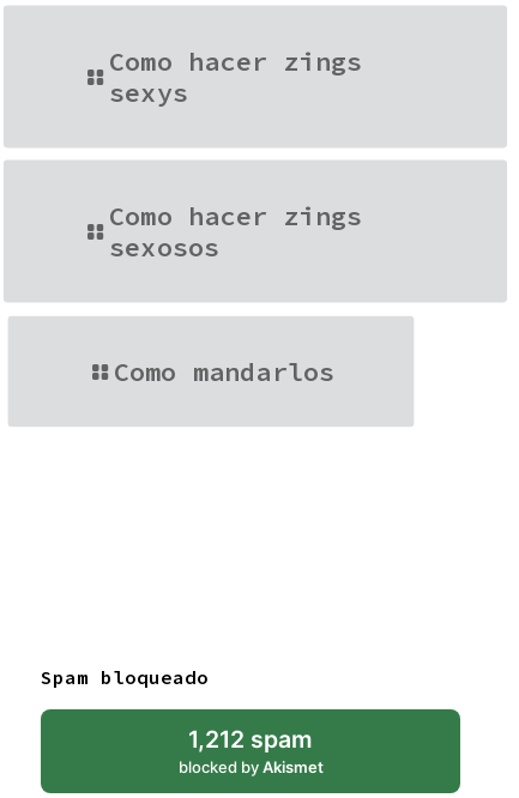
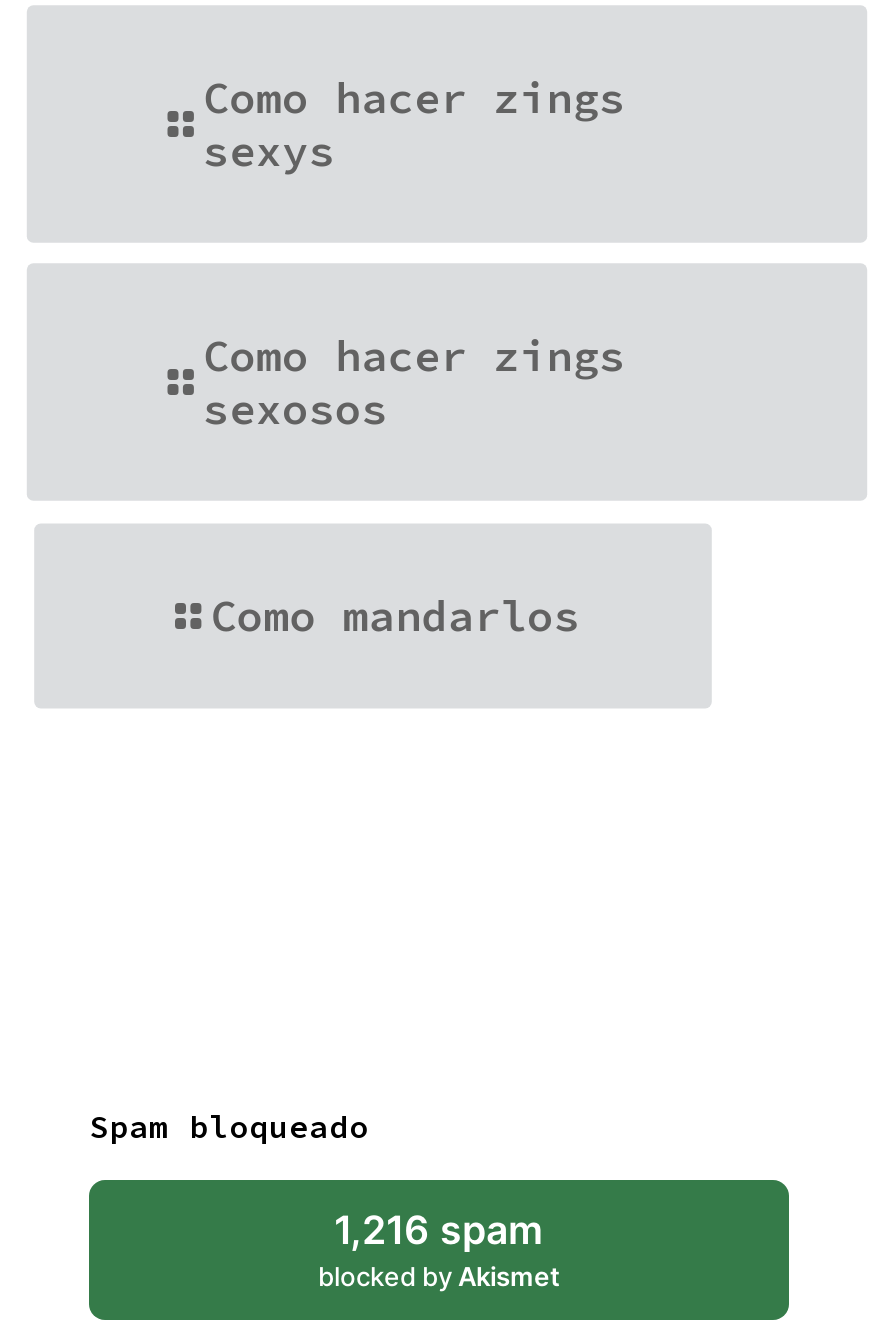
- 1,212 spam
+ 1,216 spam
